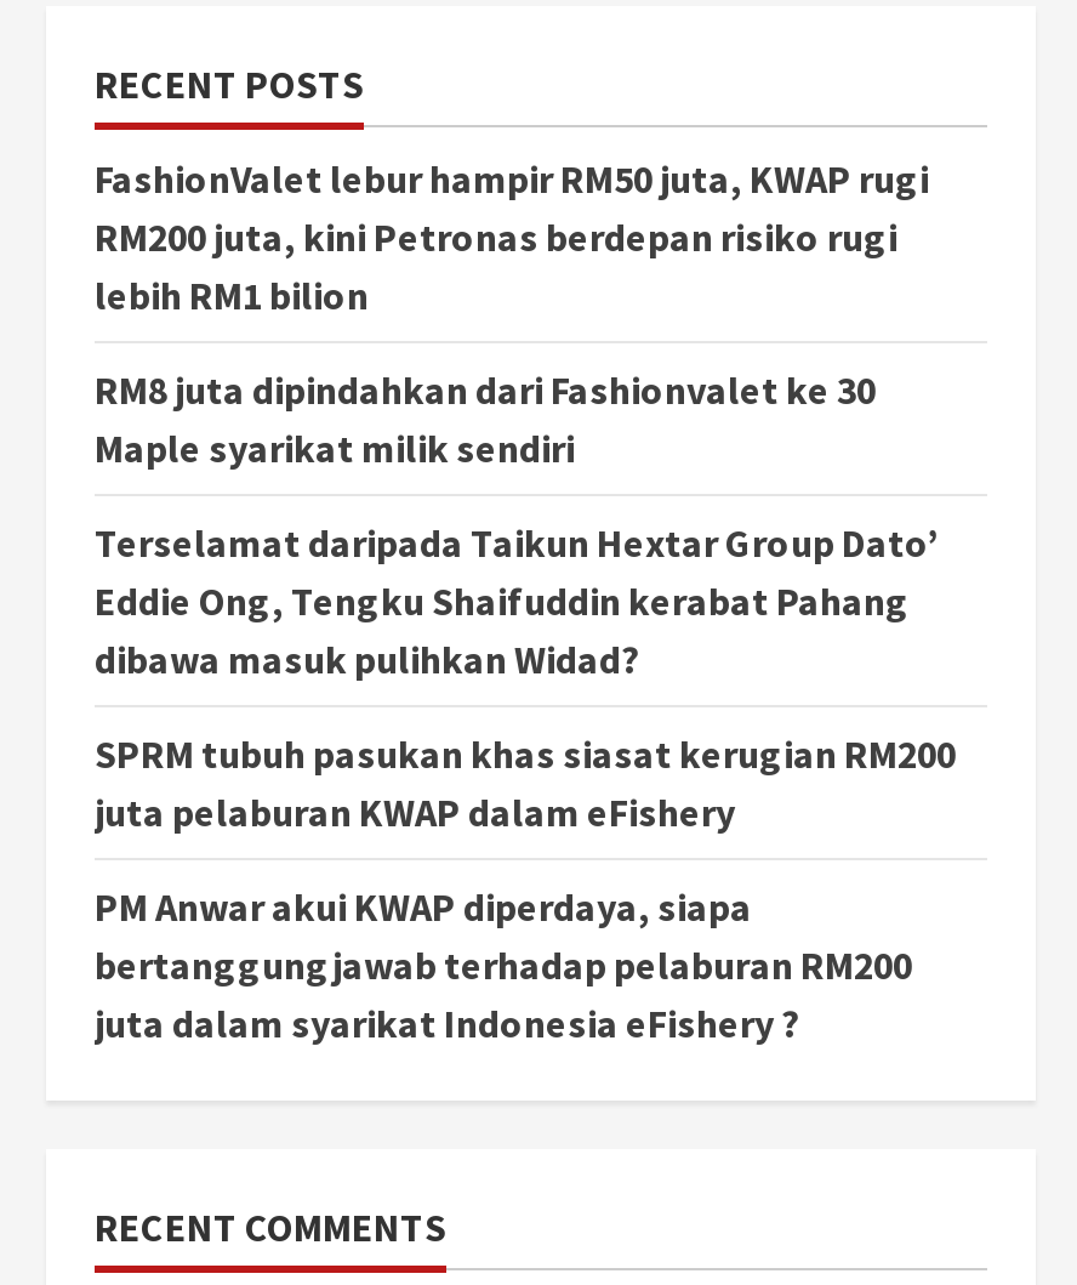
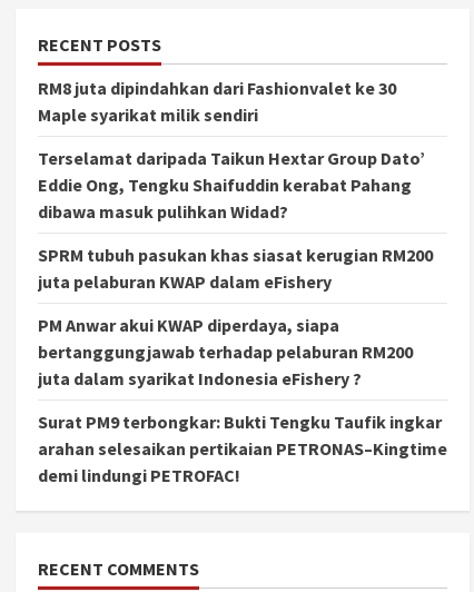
- FashionValet lebur hampir RM50 juta, KWAP rugi
- RM200 juta, kini Petronas berdepan risiko rugi
- lebih RM1 bilion

moved up: RM8 juta dipindahkan dari Fashionvalet ke 30 | Maple syarikat milik sendiri | Terselamat daripada Taikun Hextar Group Dato’ | ... | bertanggungjawab terhadap pelaburan RM200 | juta dalam syarikat Indonesia eFishery ?

+ Surat PM9 terbongkar: Bukti Tengku Taufik ingkar
+ arahan selesaikan pertikaian PETRONAS–Kingtime
+ demi lindungi PETROFAC!
